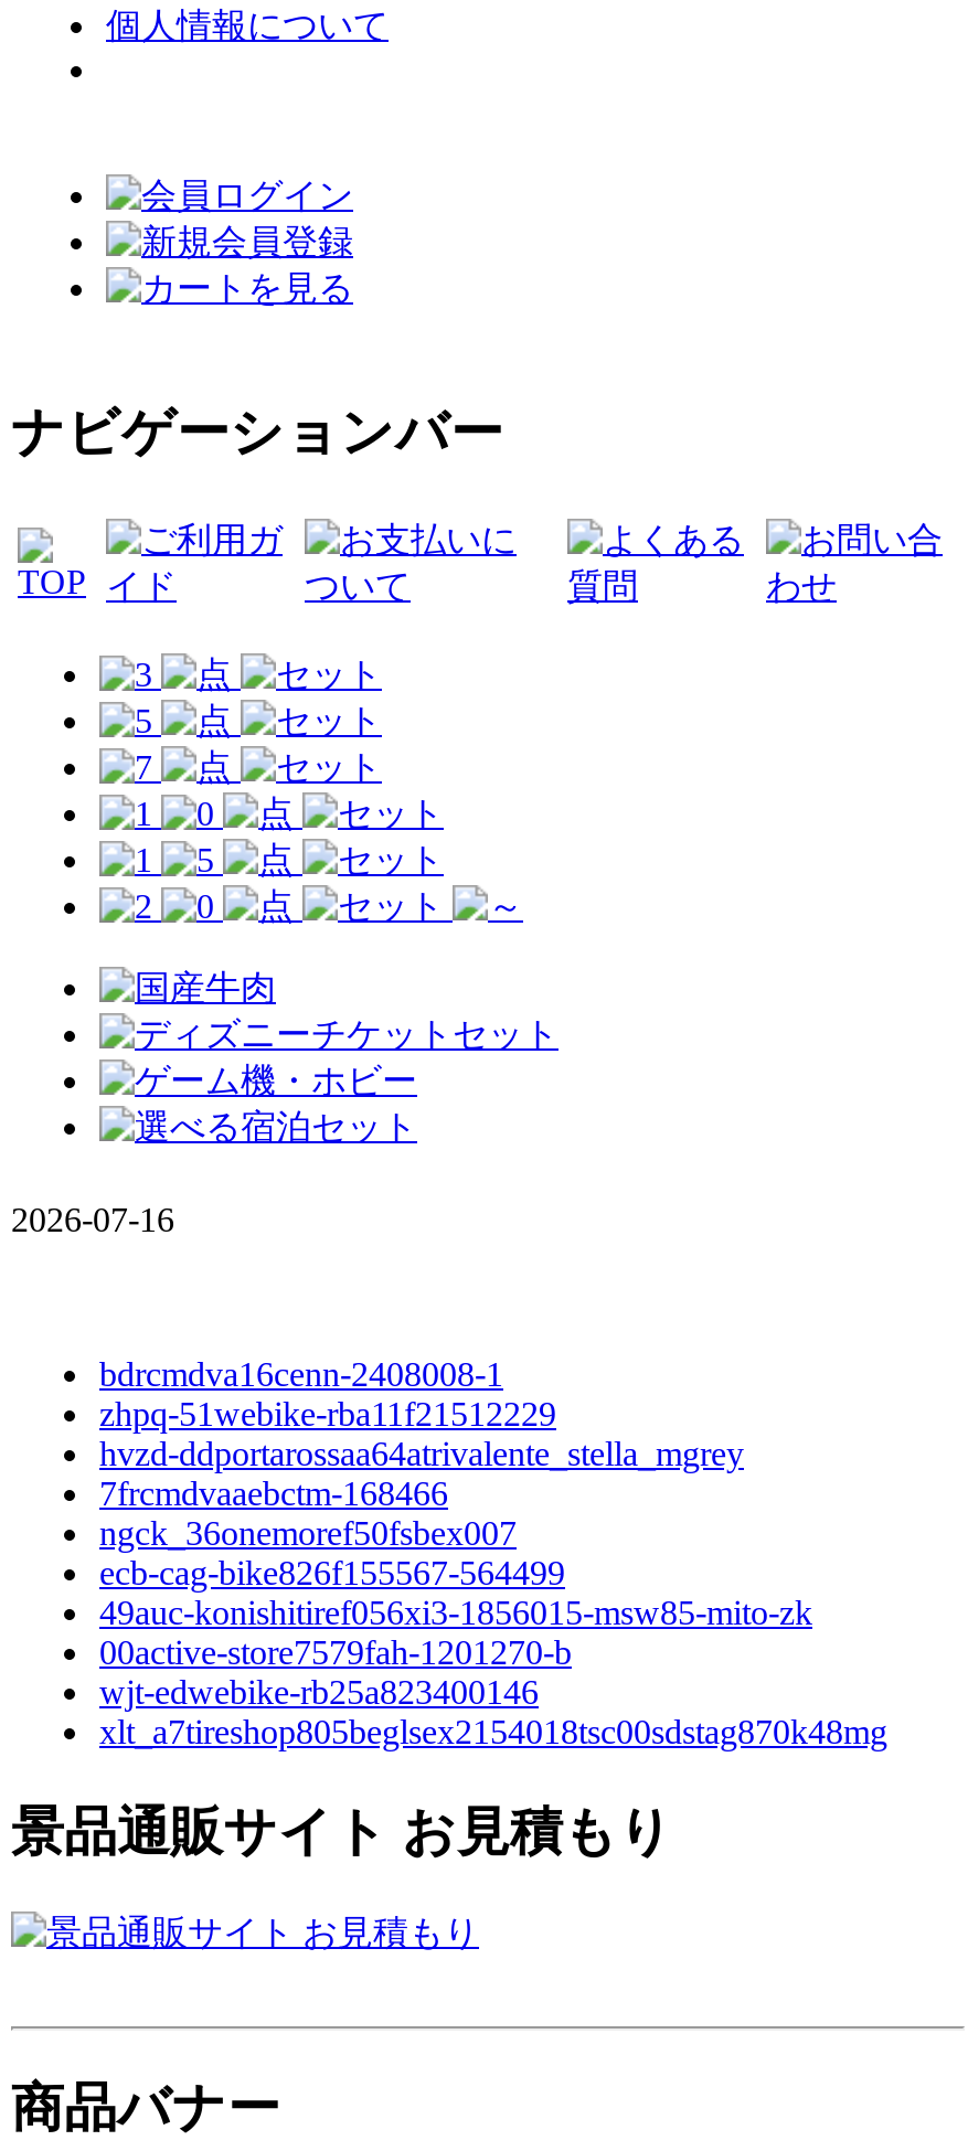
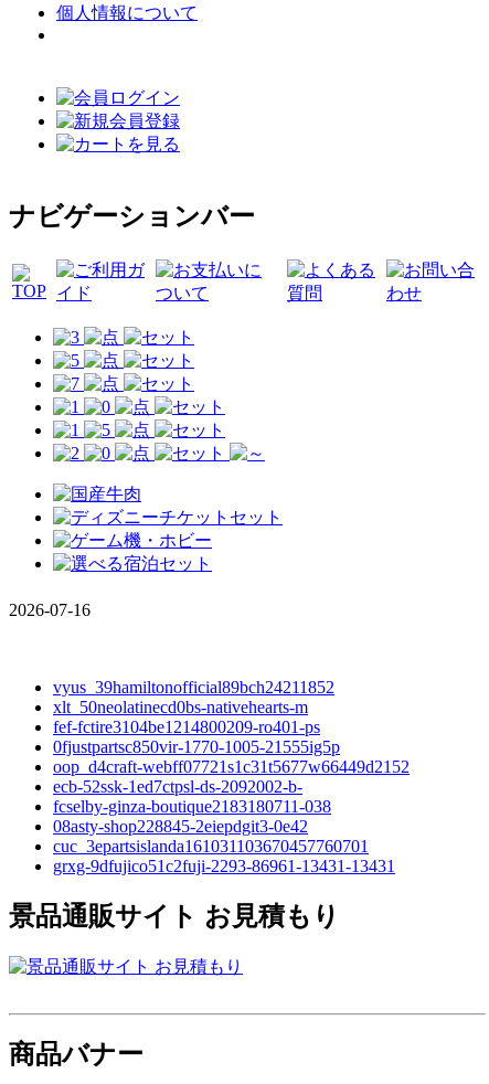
- bdrcmdva16cenn-2408008-1
- zhpq-51webike-rba11f21512229
- hvzd-ddportarossaa64atrivalente_stella_mgrey
- 7frcmdvaaebctm-168466
- ngck_36onemoref50fsbex007
- ecb-cag-bike826f155567-564499
- 49auc-konishitiref056xi3-1856015-msw85-mito-zk
- 00active-store7579fah-1201270-b
- wjt-edwebike-rb25a823400146
- xlt_a7tireshop805beglsex2154018tsc00sdstag870k48mg
+ vyus_39hamiltonofficial89bch24211852
+ xlt_50neolatinecd0bs-nativehearts-m
+ fef-fctire3104be1214800209-ro401-ps
+ 0fjustpartsc850vir-1770-1005-21555ig5p
+ oop_d4craft-webff07721s1c31t5677w66449d2152
+ ecb-52ssk-1ed7ctpsl-ds-2092002-b-
+ fcselby-ginza-boutique2183180711-038
+ 08asty-shop228845-2eiepdgit3-0e42
+ cuc_3epartsislanda161031103670457760701
+ grxg-9dfujico51c2fuji-2293-86961-13431-13431
